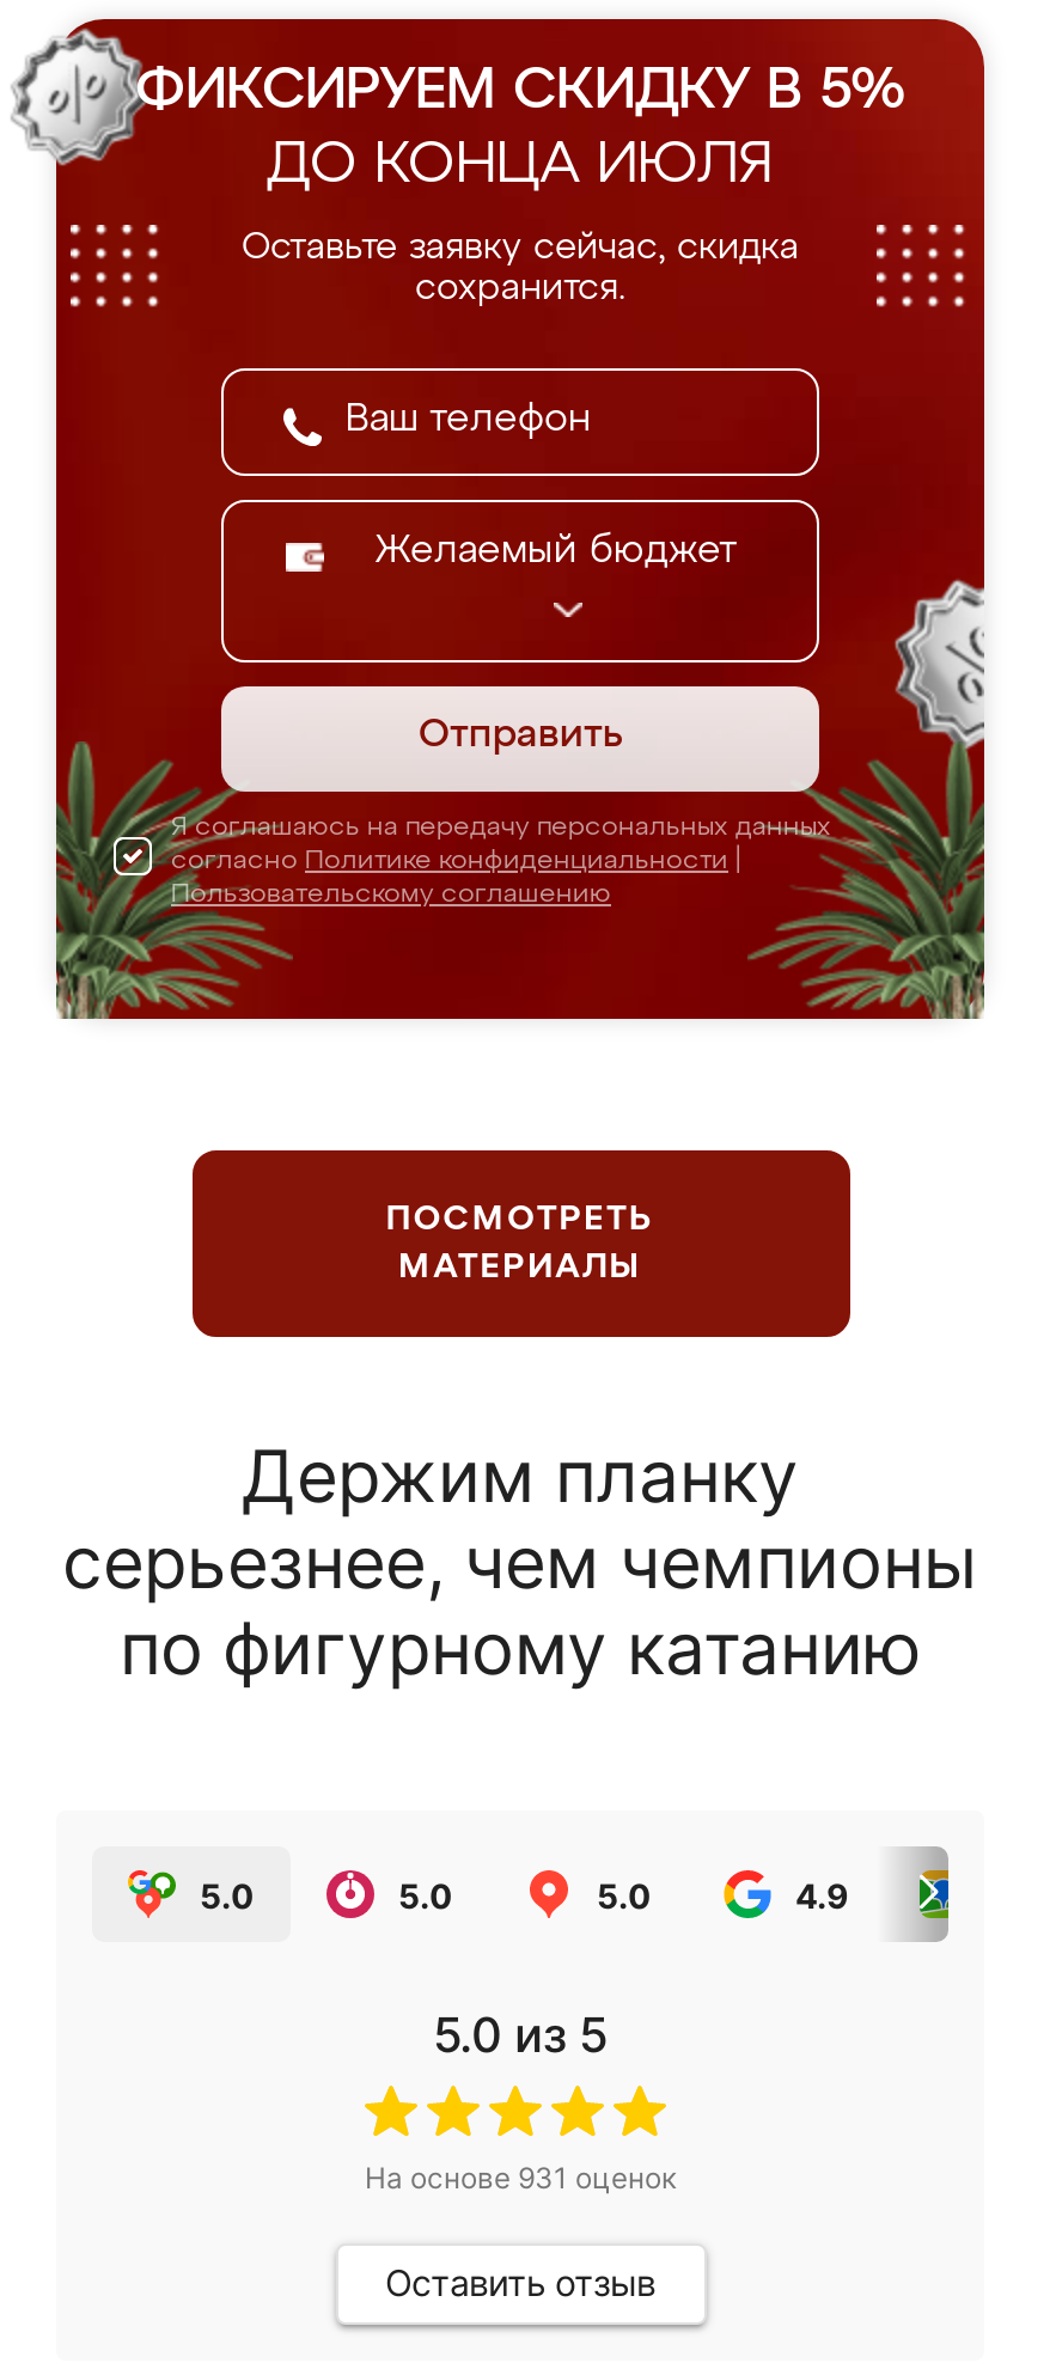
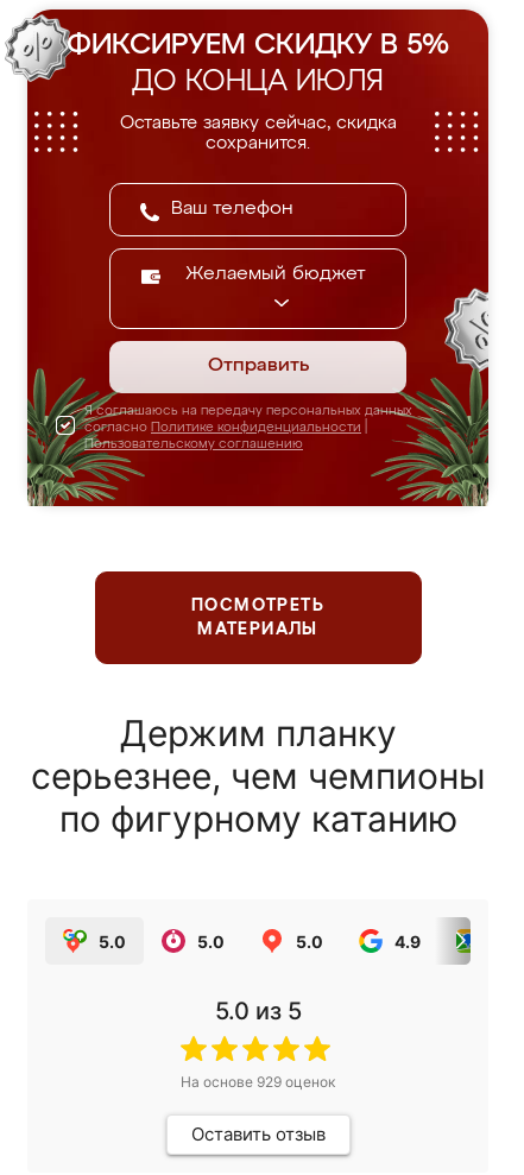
- На основе 931 оценок
+ На основе 929 оценок
